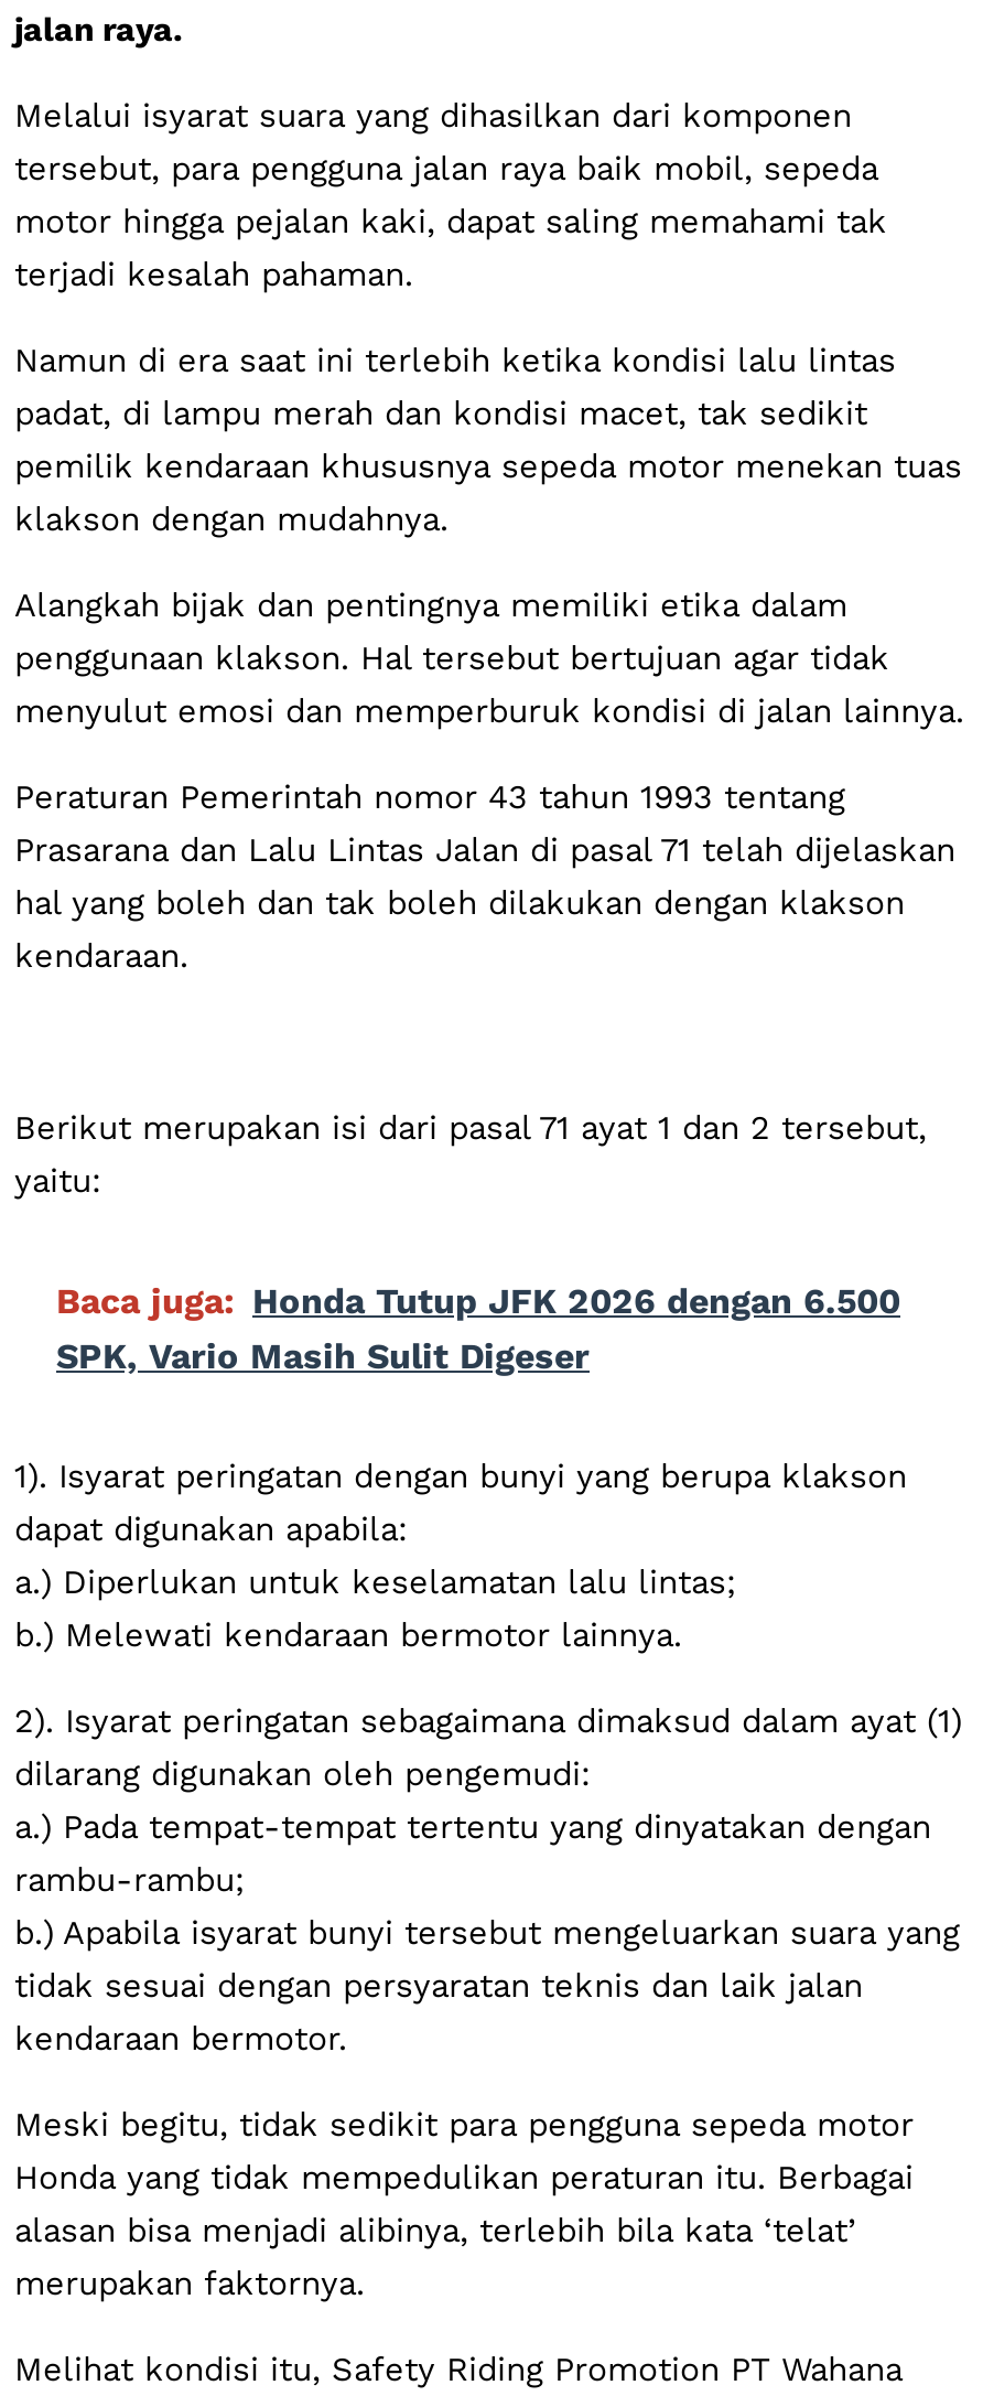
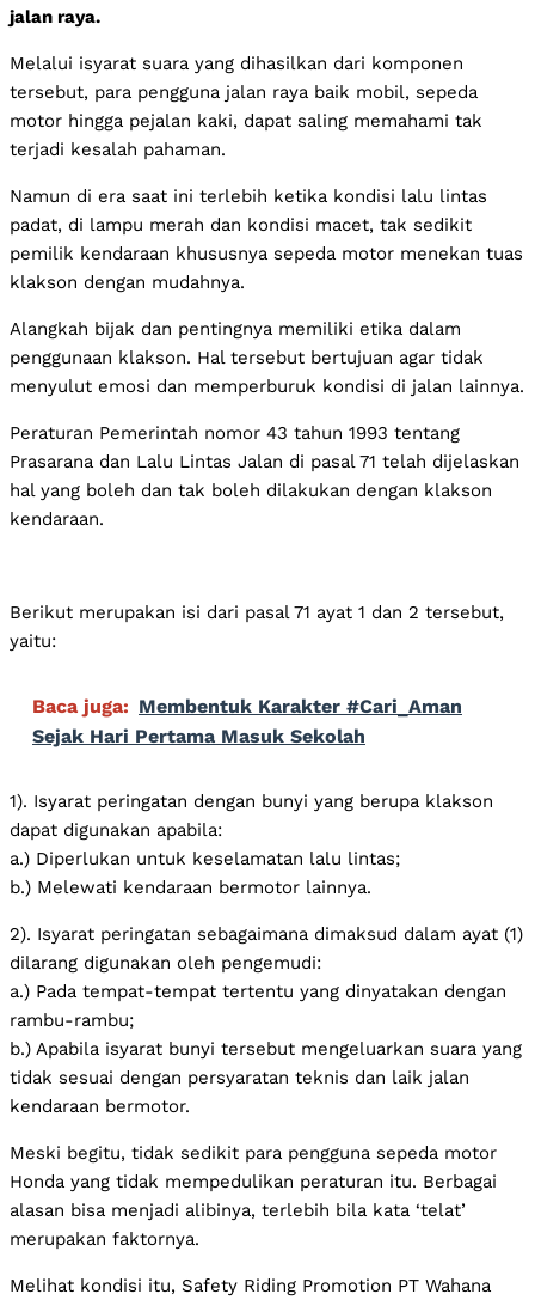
- Baca juga: Honda Tutup JFK 2026 dengan 6.500
- SPK, Vario Masih Sulit Digeser
+ Baca juga: Membentuk Karakter #Cari_Aman
+ Sejak Hari Pertama Masuk Sekolah
